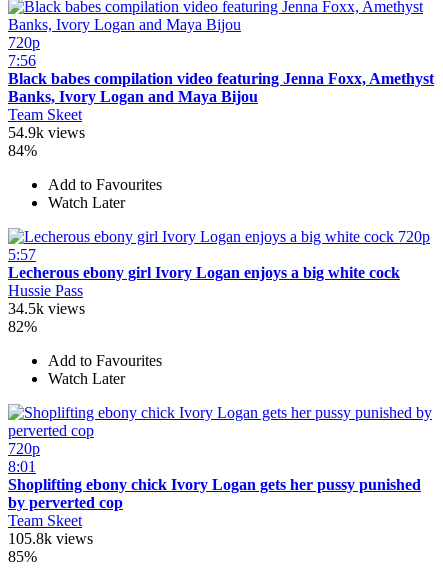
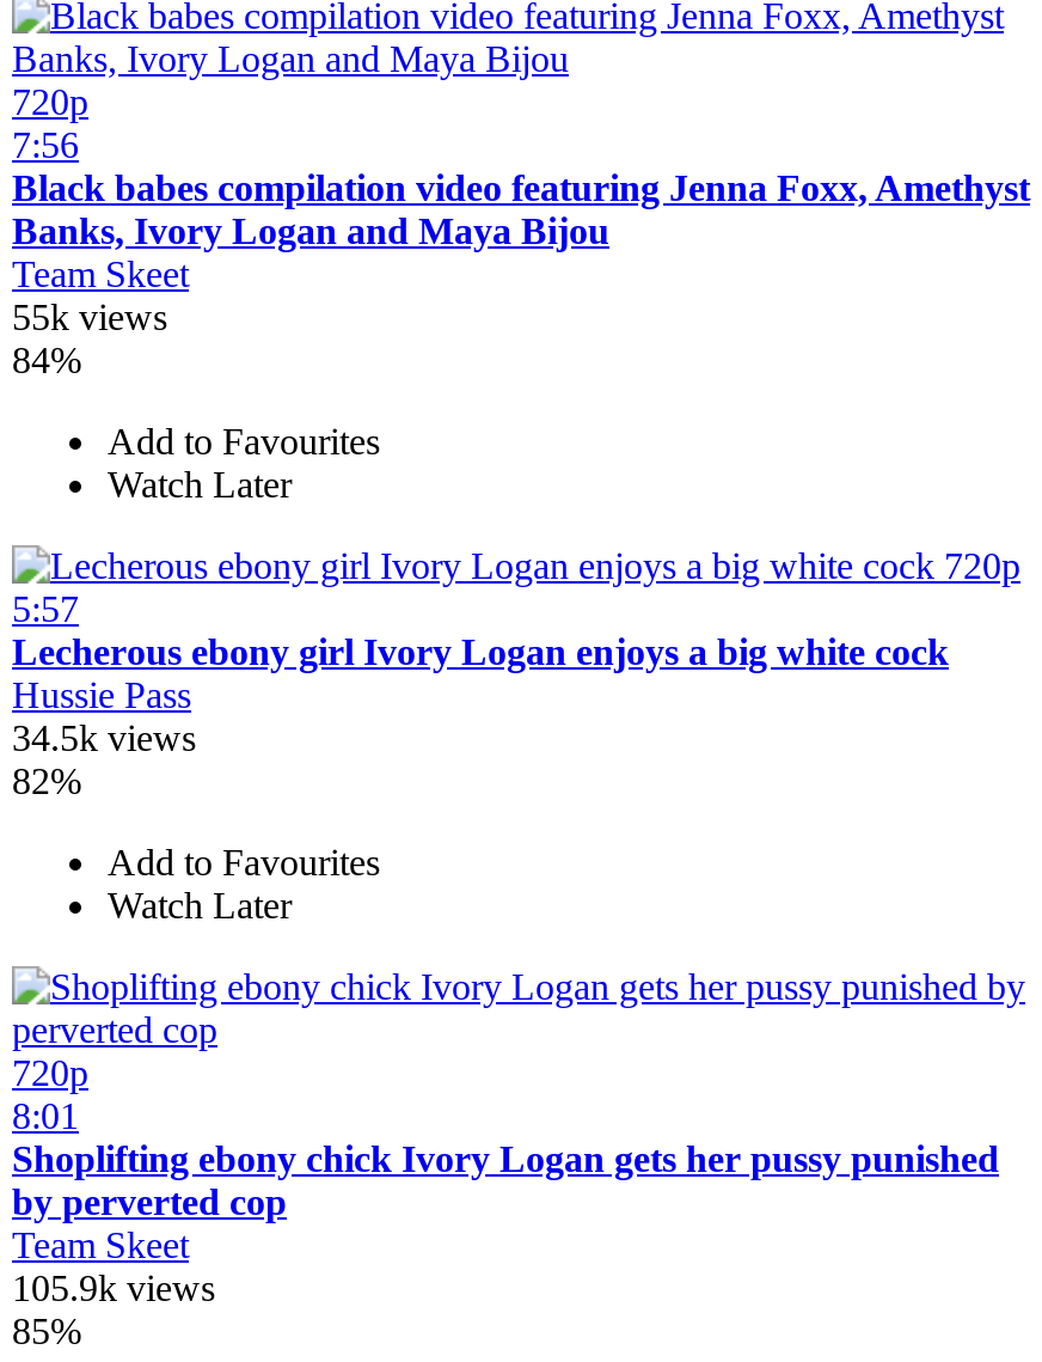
- 54.9k views
+ 55k views

- 105.8k views
+ 105.9k views
